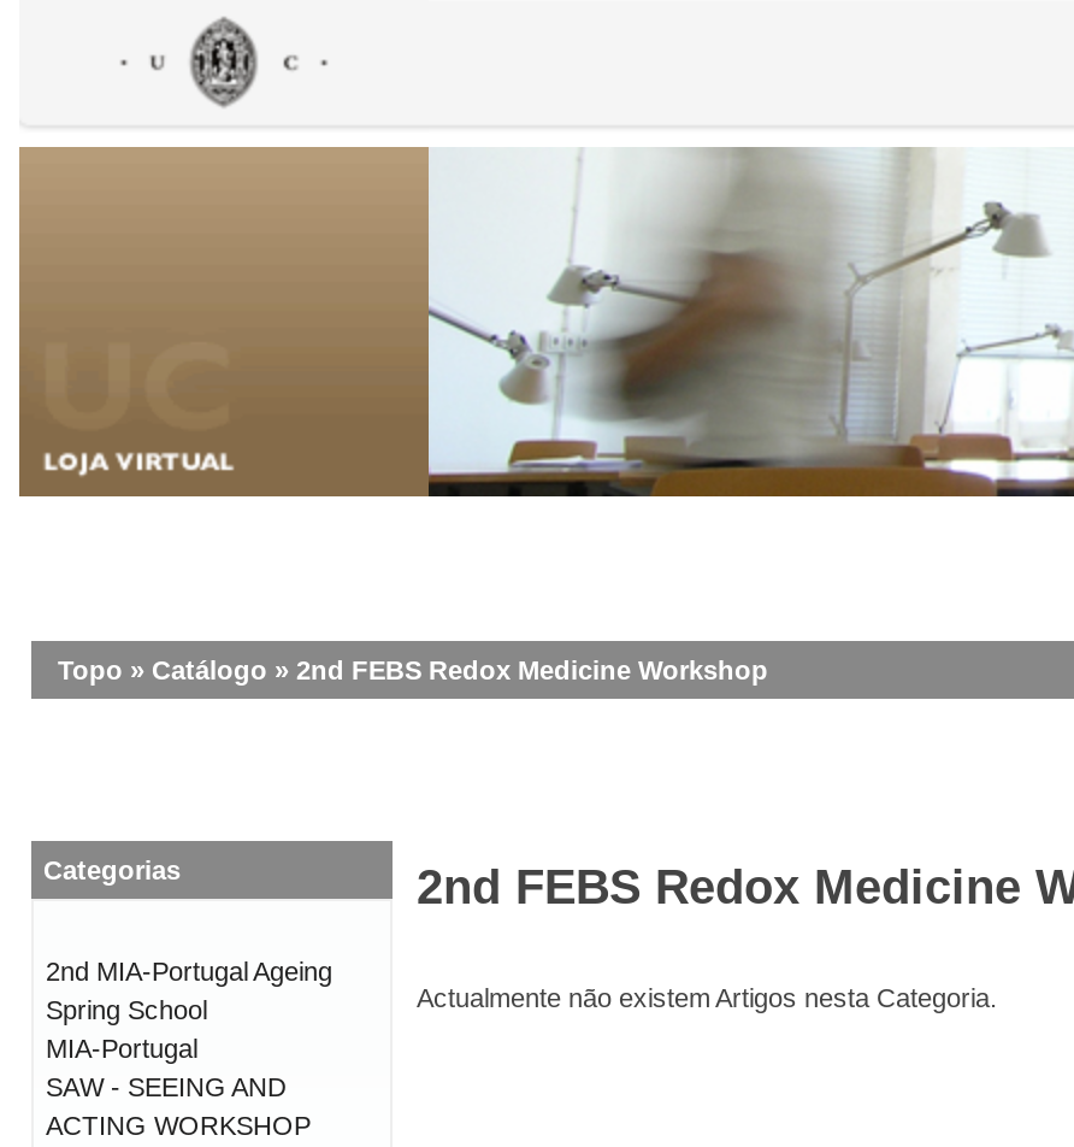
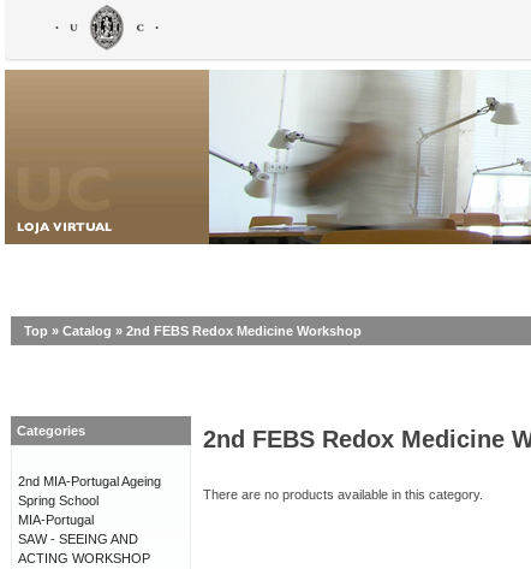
- Topo» Catálogo» 2nd FEBS Redox Medicine Workshop
+ Top» Catalog» 2nd FEBS Redox Medicine Workshop

- Categorias
+ Categories

- Actualmente não existem Artigos nesta Categoria.
+ There are no products available in this category.
